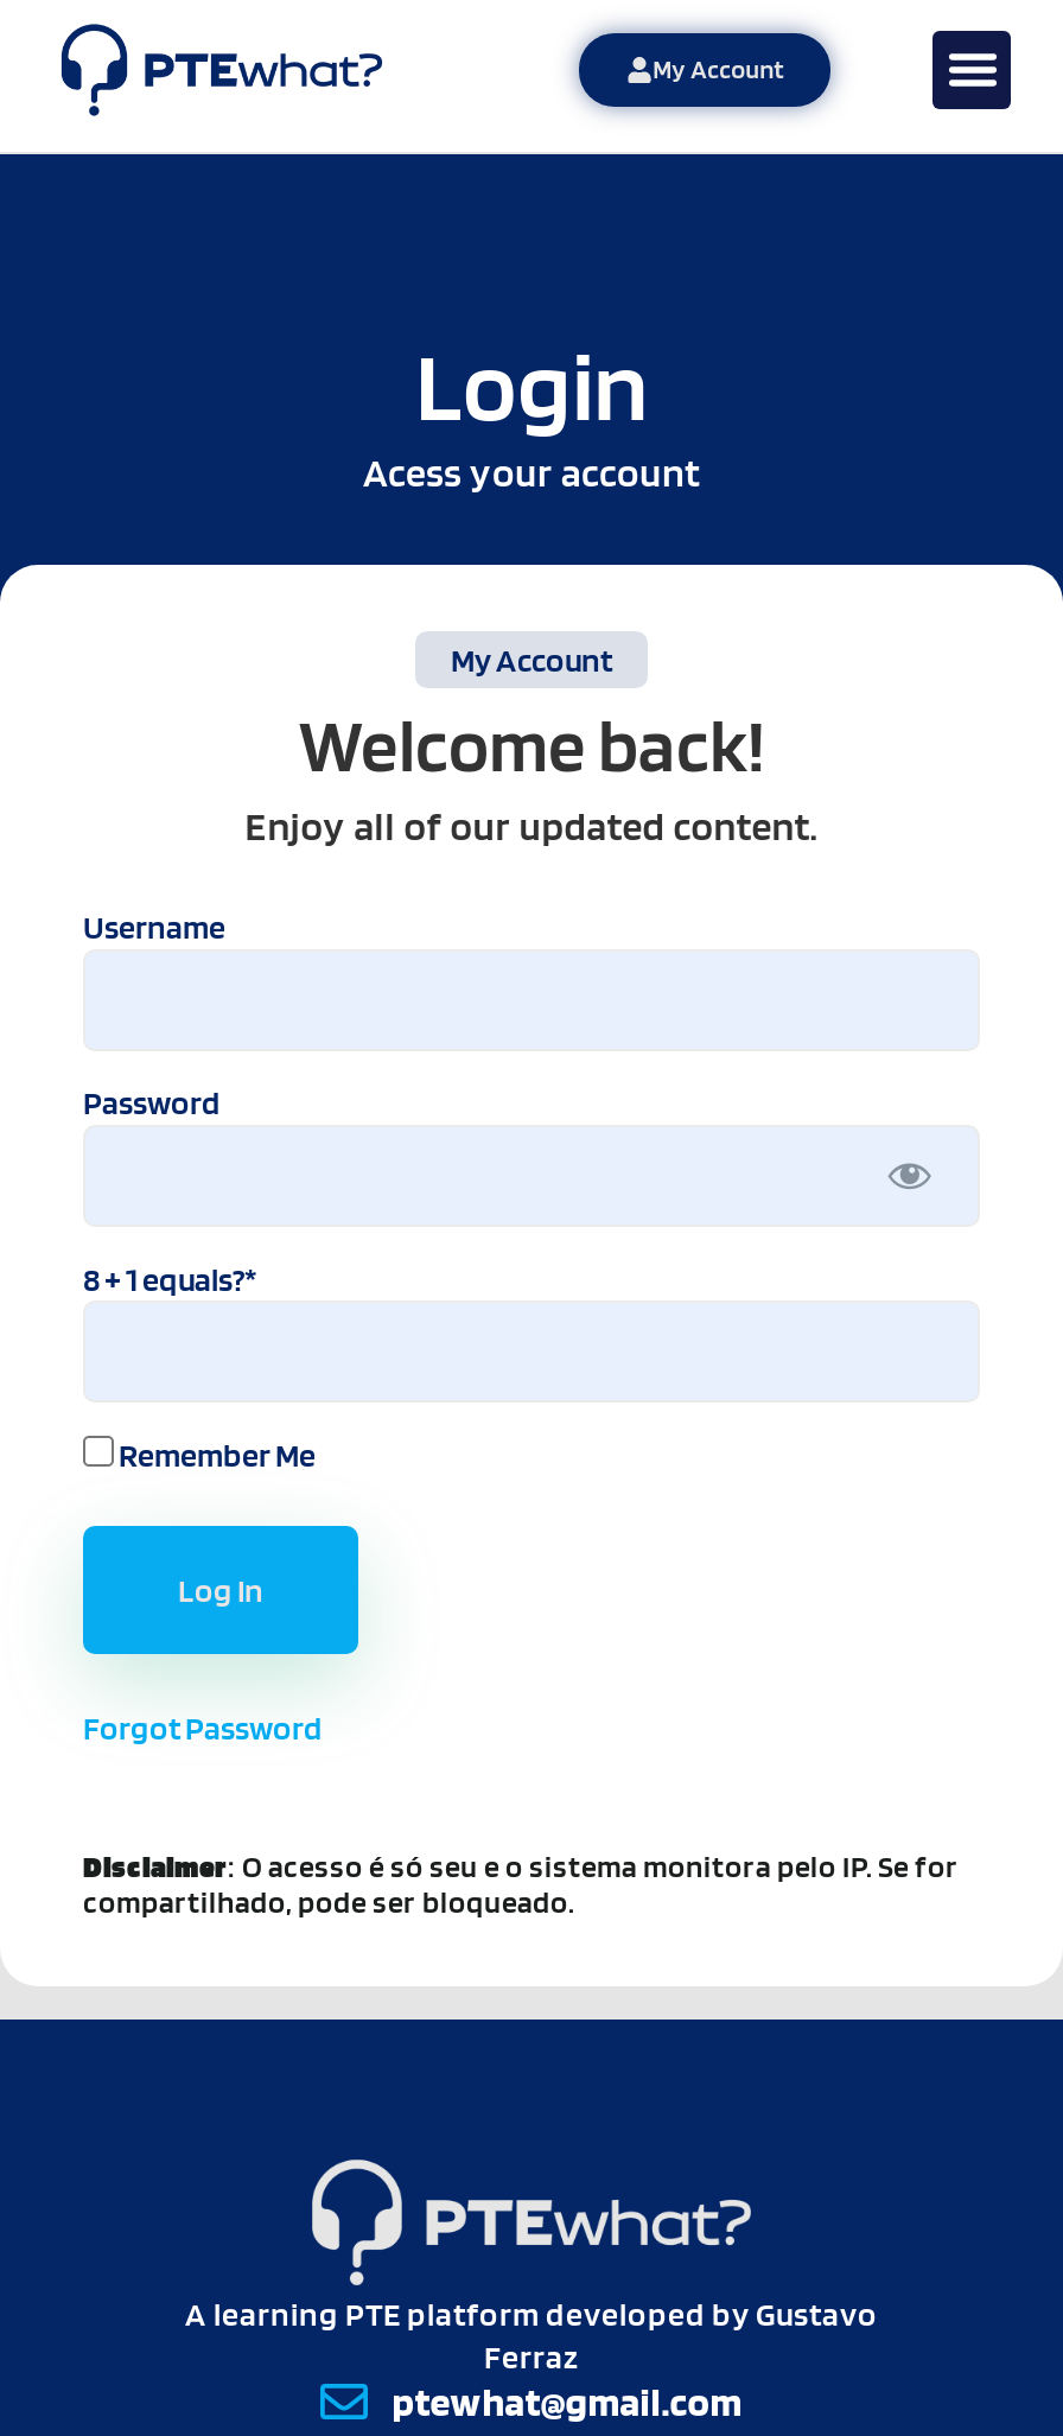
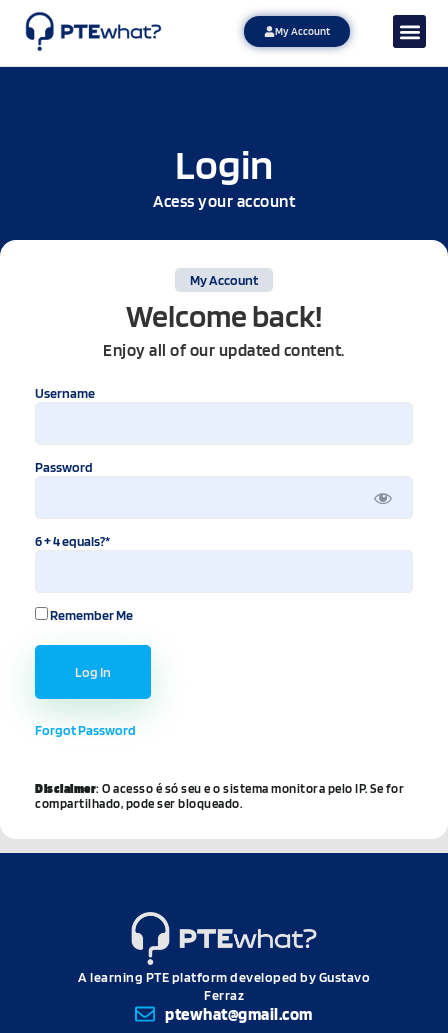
- 8 + 1 equals?*
+ 6 + 4 equals?*
